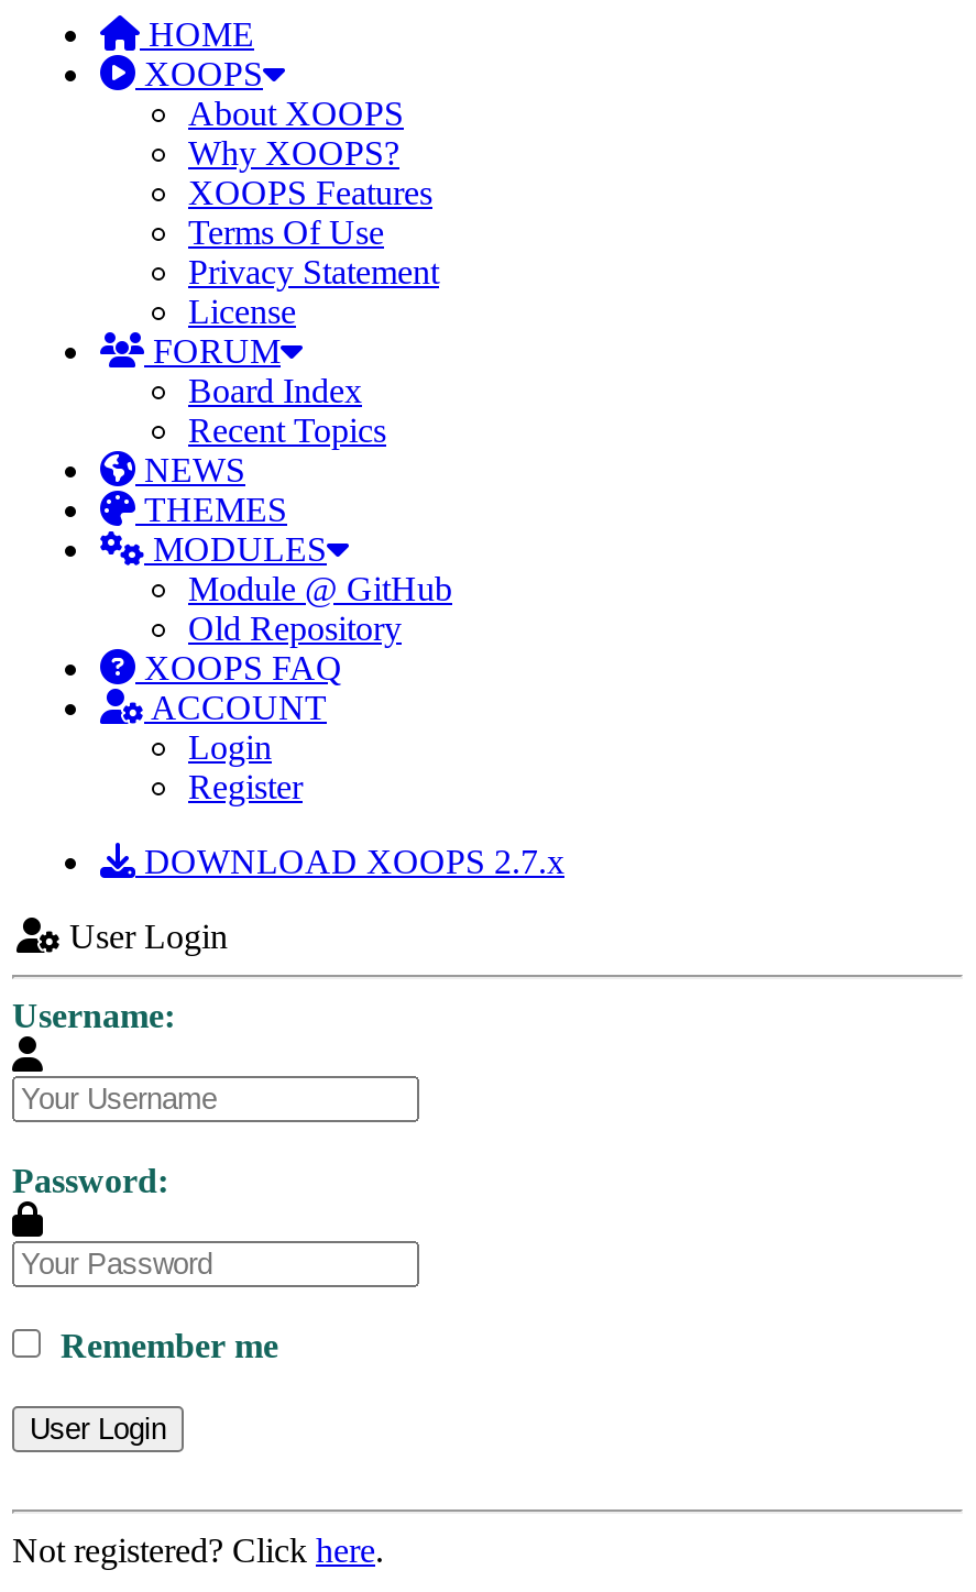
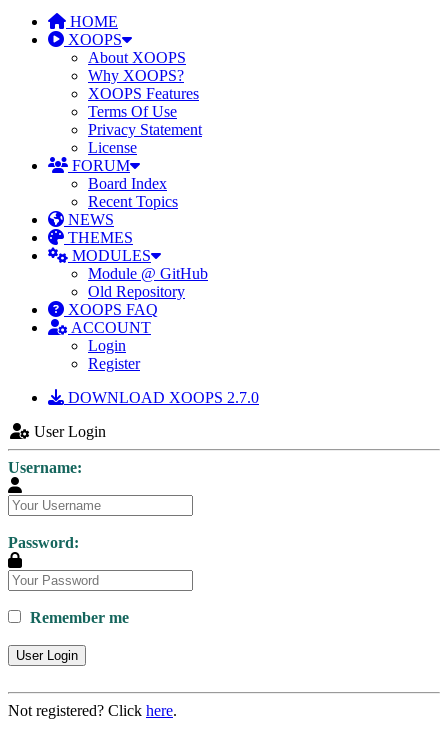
- DOWNLOAD XOOPS 2.7.x
+ DOWNLOAD XOOPS 2.7.0
